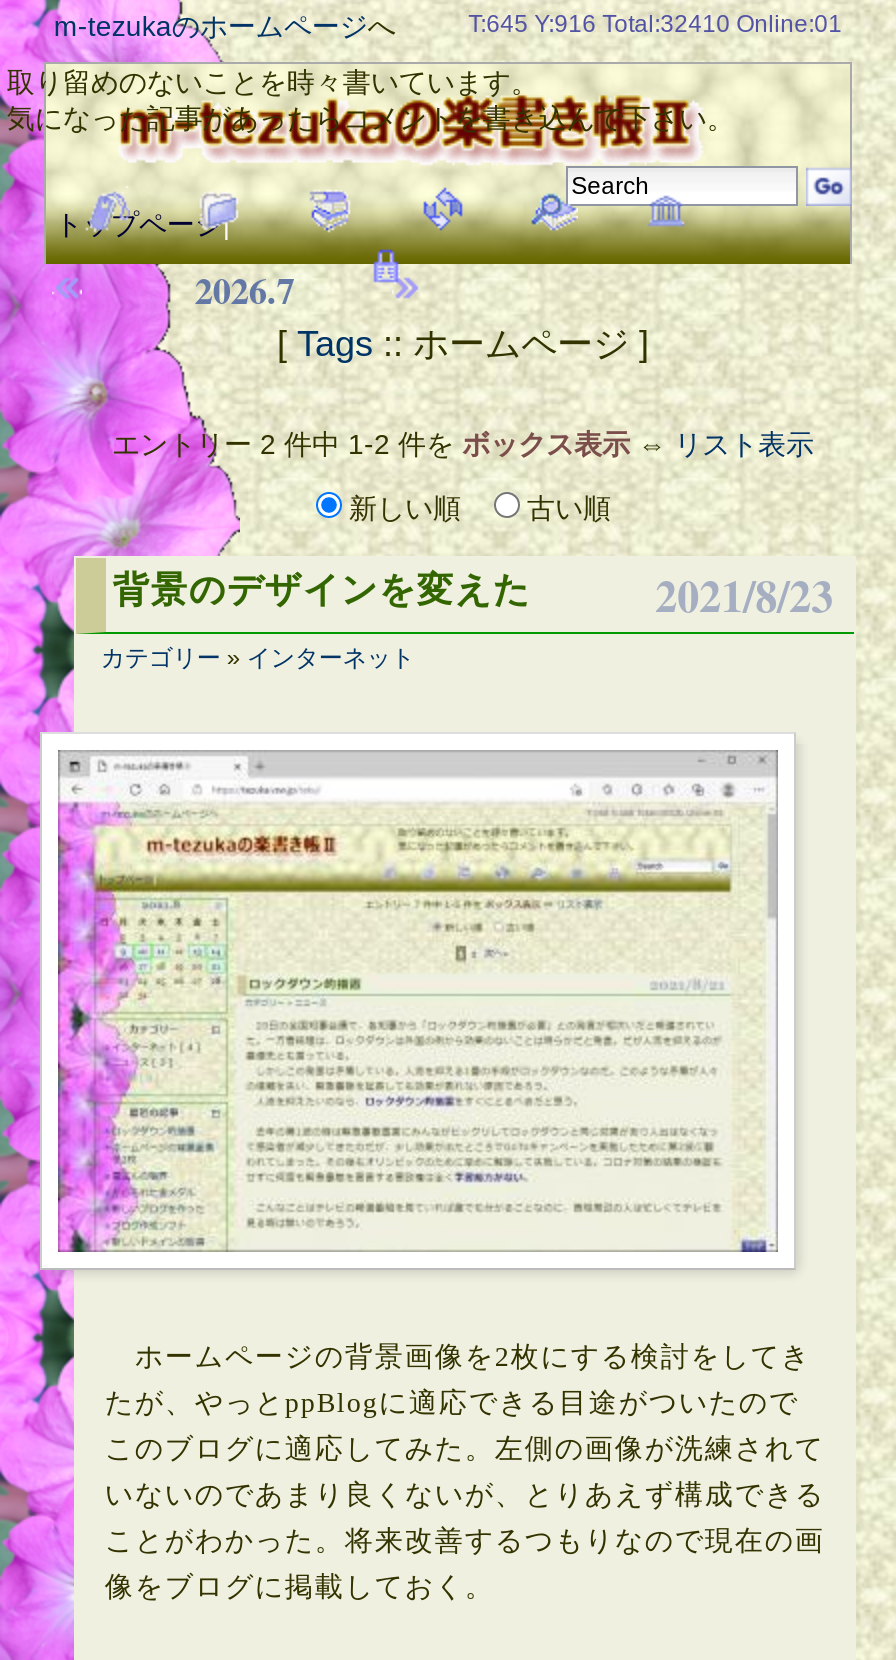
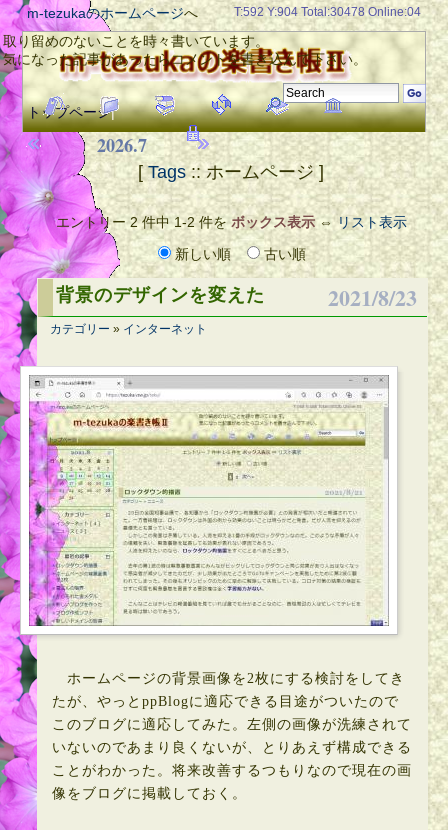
- T:645 Y:916 Total:32410 Online:01
+ T:592 Y:904 Total:30478 Online:04
